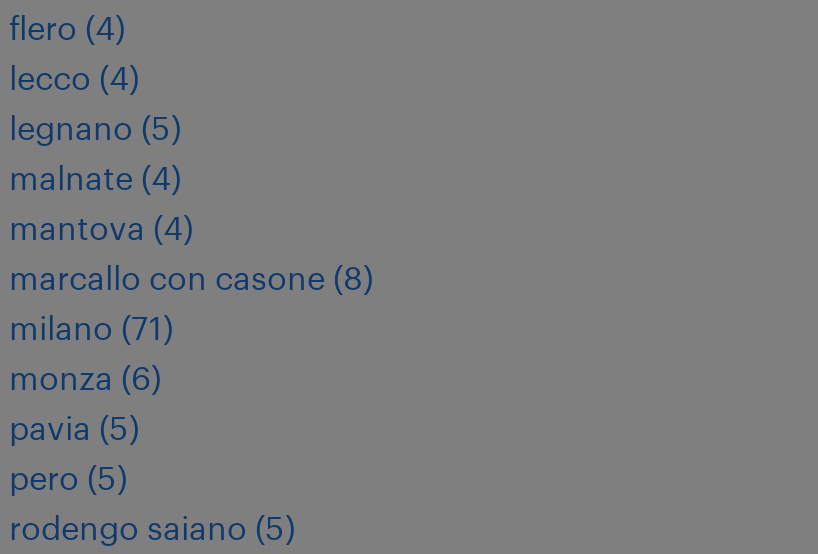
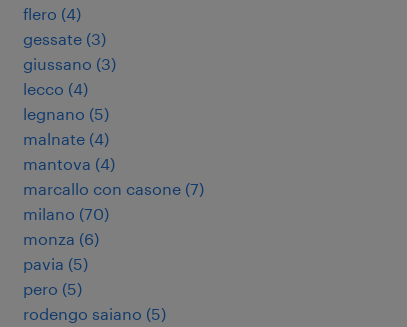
+ gessate (3)
+ giussano (3)

- marcallo con casone (8)
+ marcallo con casone (7)

- milano (71)
+ milano (70)
